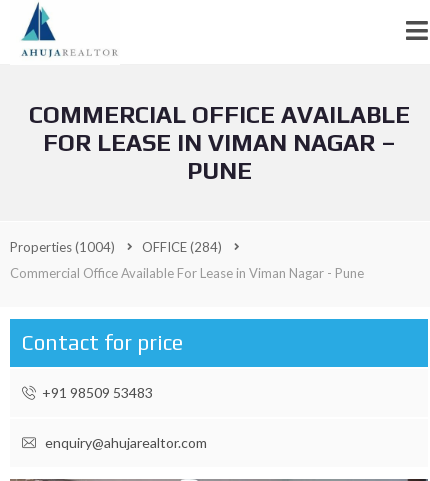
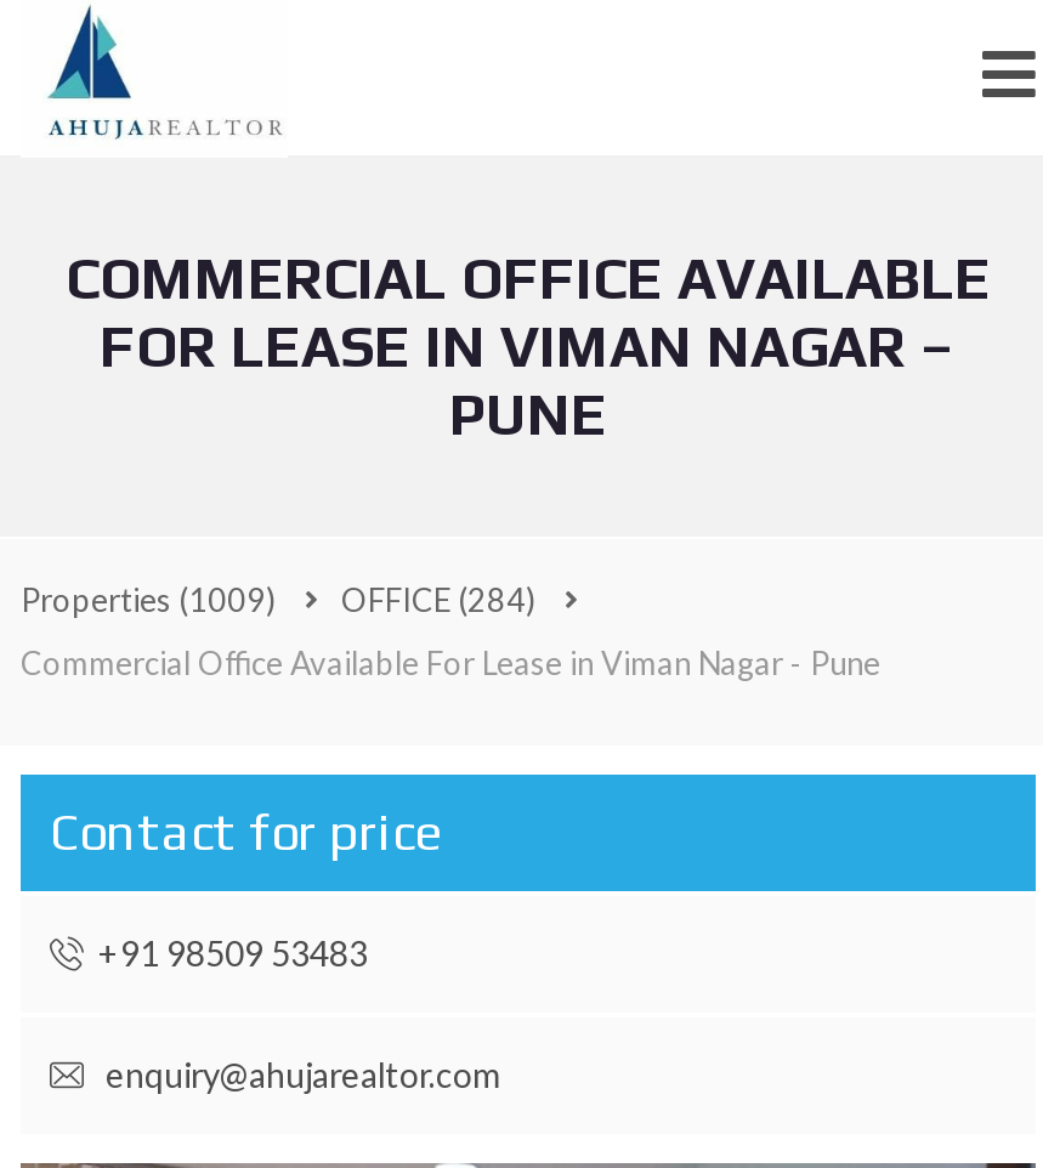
- Properties (1004) OFFICE (284)
+ Properties (1009) OFFICE (284)
